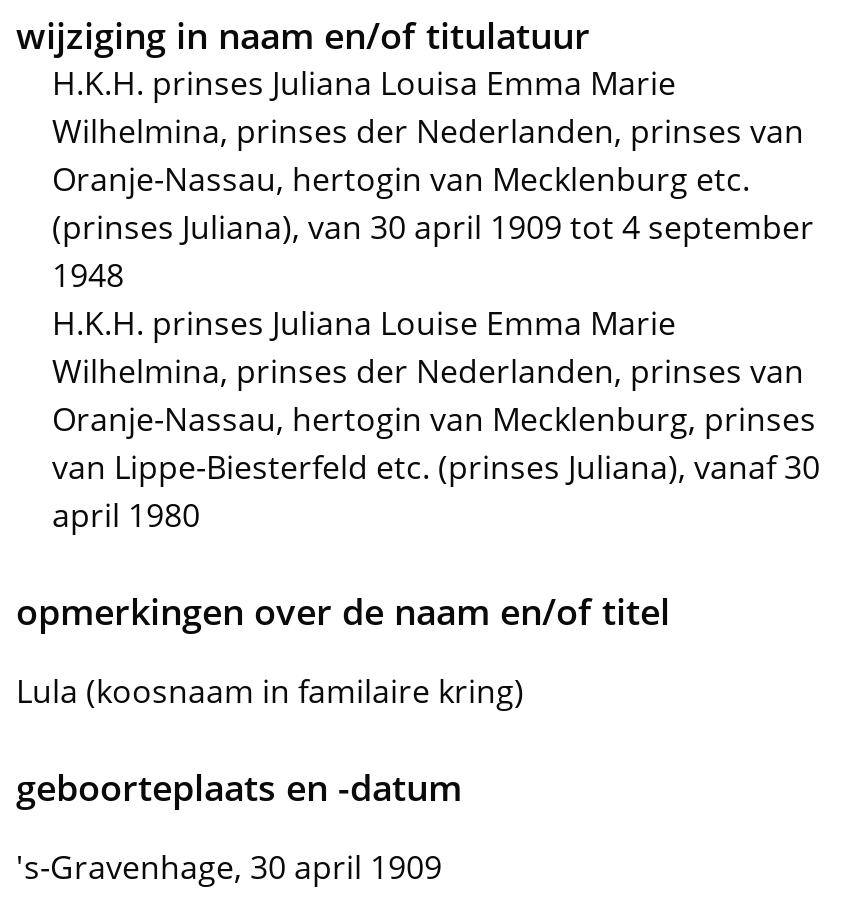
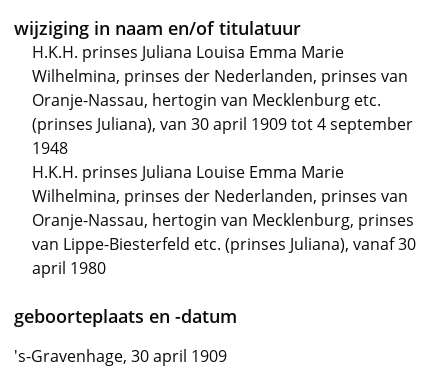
- opmerkingen over de naam en/of titel
- Lula (koosnaam in familaire kring)
